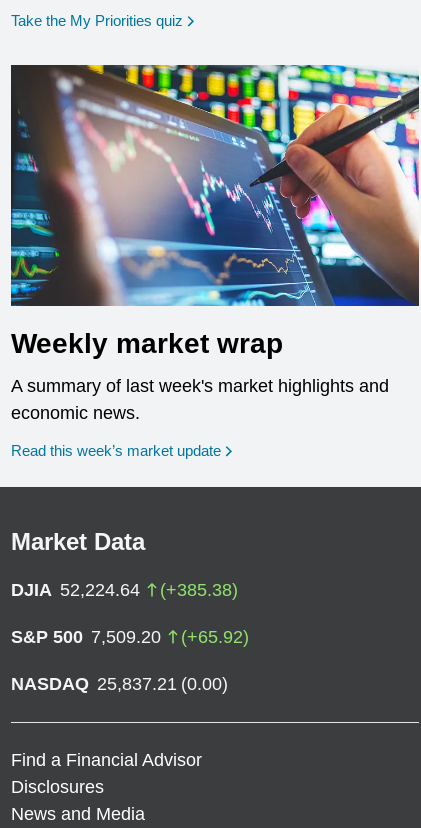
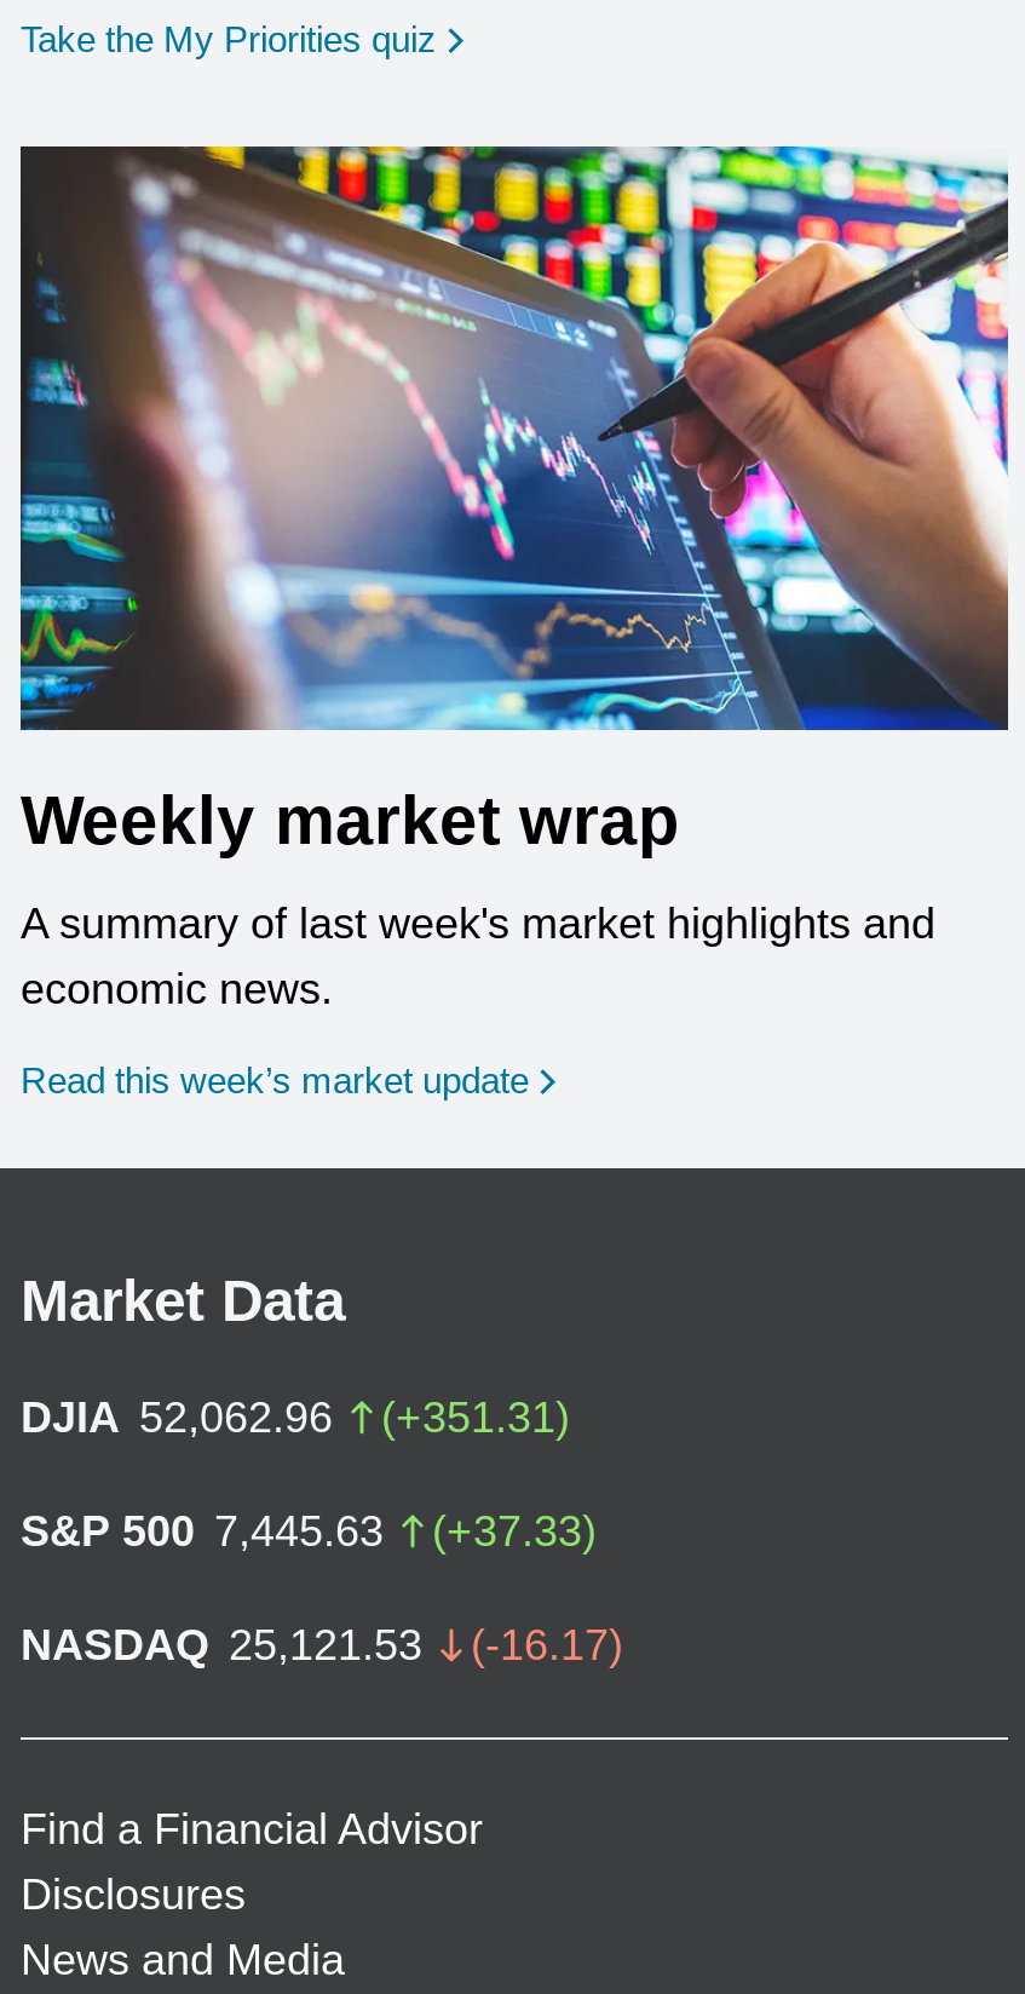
- DJIA 52,224.64
- (+385.38)
+ DJIA 52,062.96
+ (+351.31)

- S&P 500 7,509.20
- (+65.92)
+ S&P 500 7,445.63
+ (+37.33)

- NASDAQ 25,837.21 (0.00)
+ NASDAQ 25,121.53
+ (-16.17)
